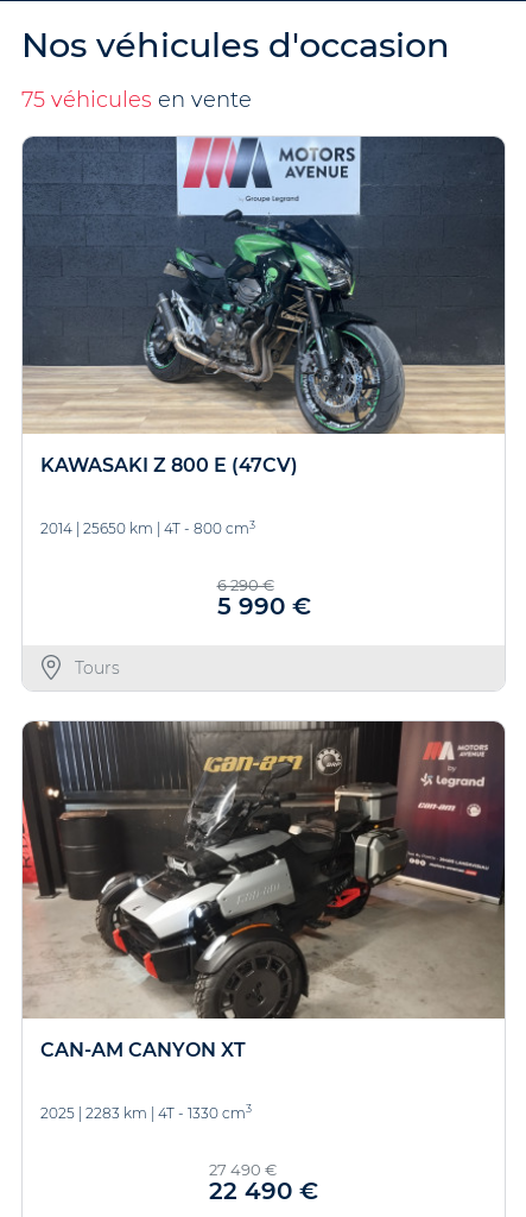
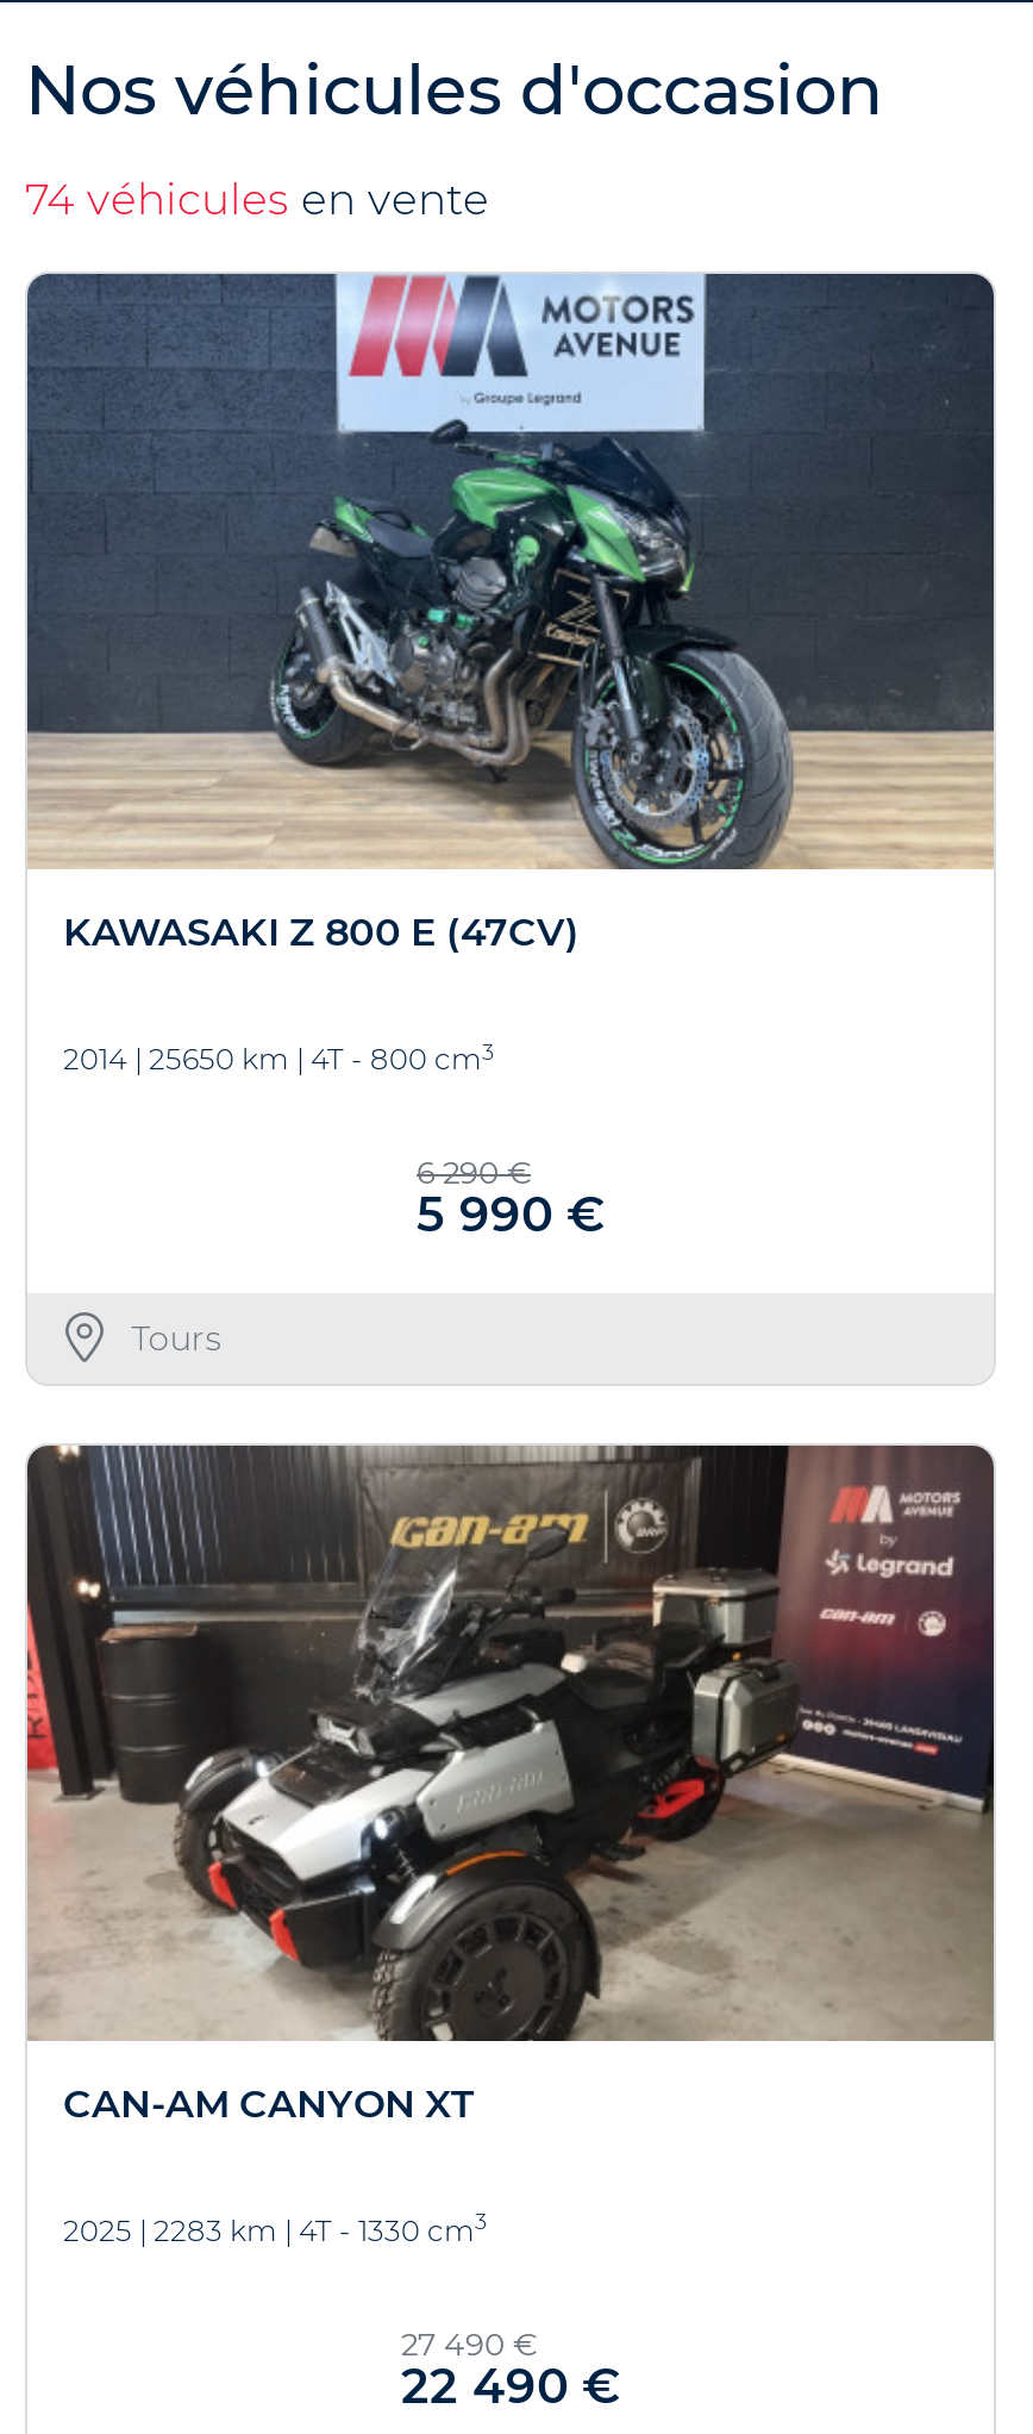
- 75 véhicules en vente
+ 74 véhicules en vente
